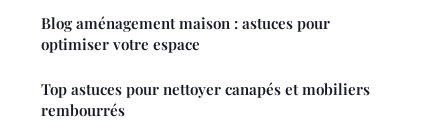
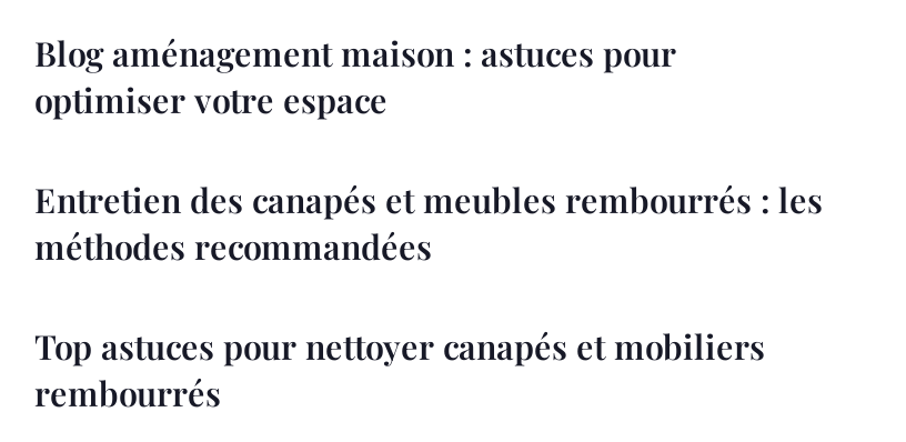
+ Entretien des canapés et meubles rembourrés : les
+ méthodes recommandées
